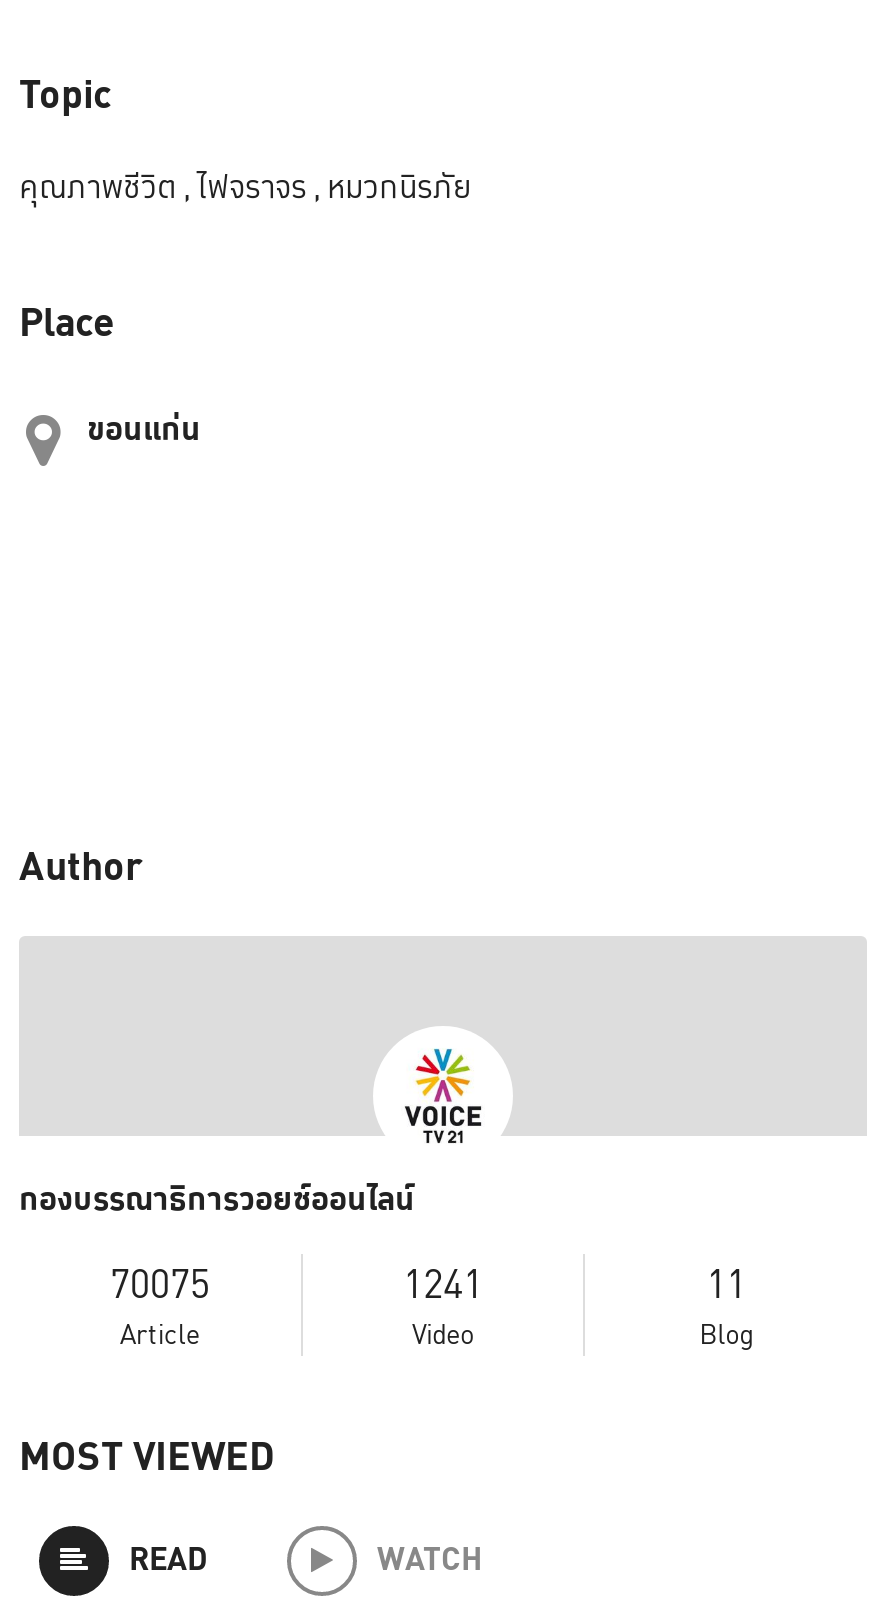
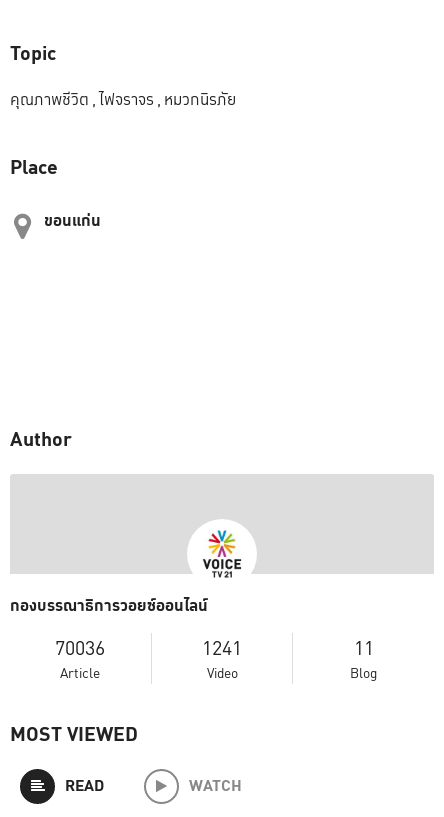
- 70075
+ 70036
